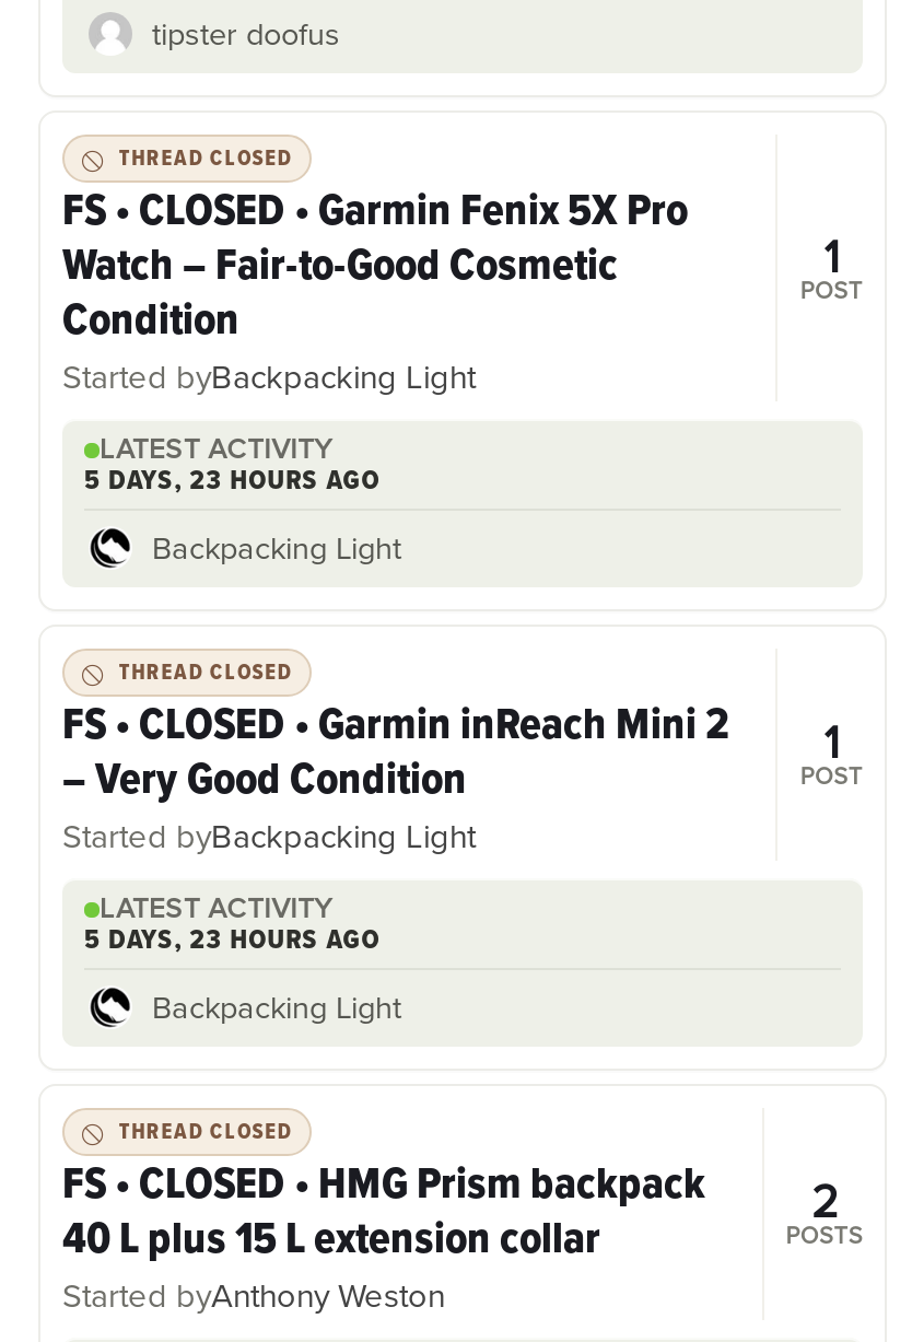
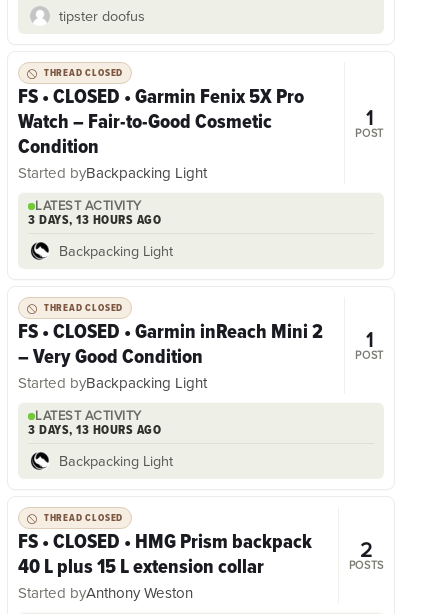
- 5 DAYS, 23 HOURS AGO
+ 3 DAYS, 13 HOURS AGO

- 5 DAYS, 23 HOURS AGO
+ 3 DAYS, 13 HOURS AGO
